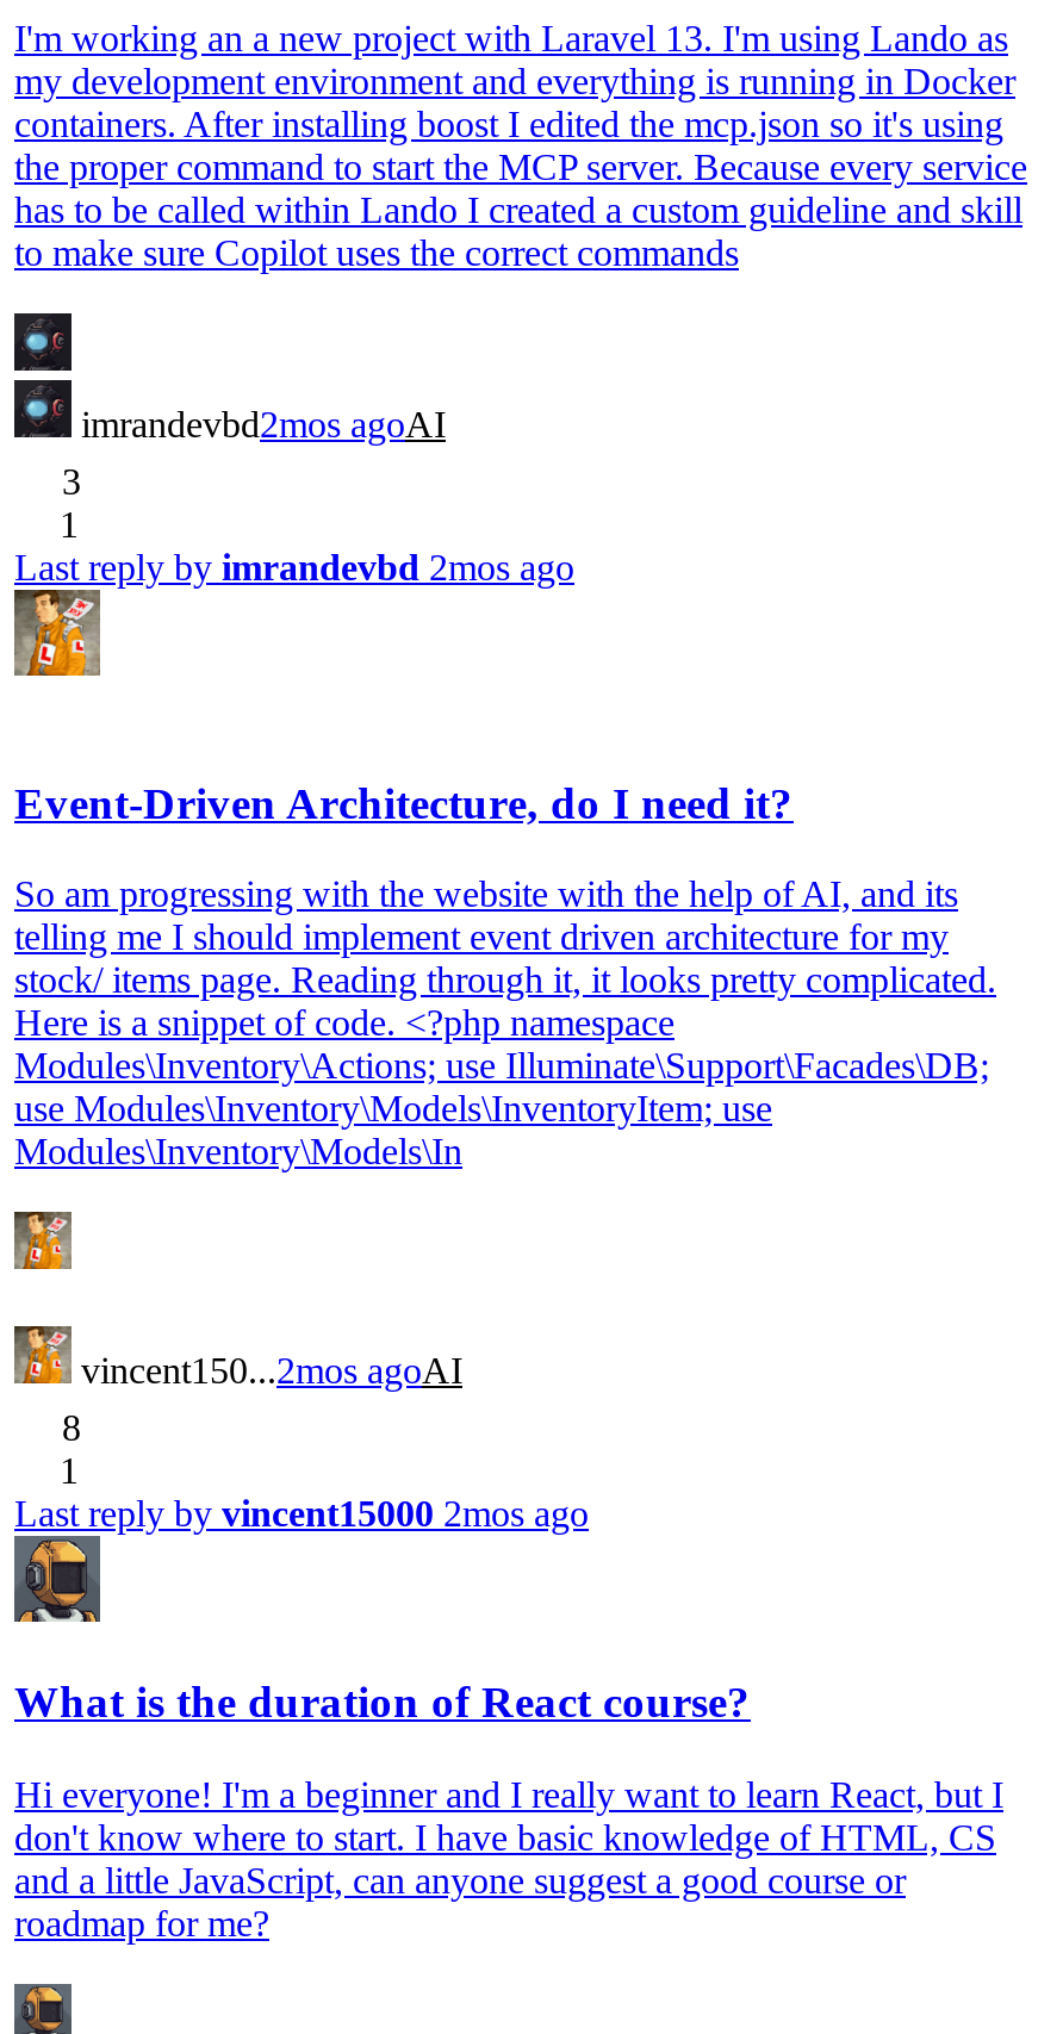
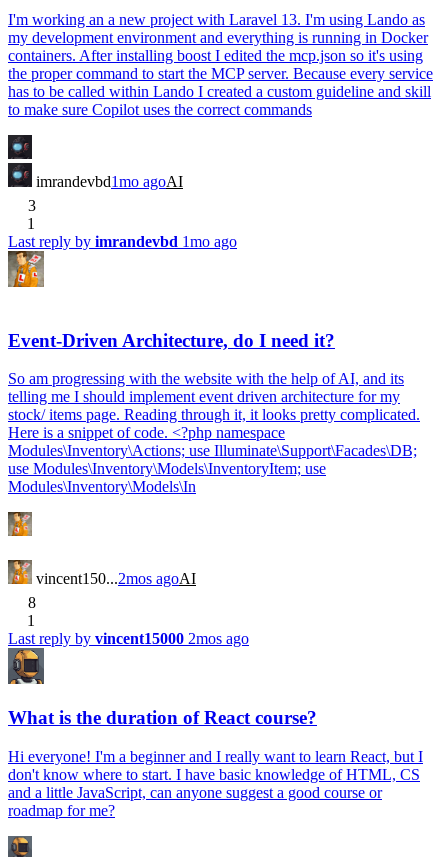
- imrandevbd2mos agoAI
+ imrandevbd1mo agoAI

- Last reply by imrandevbd 2mos ago
+ Last reply by imrandevbd 1mo ago
